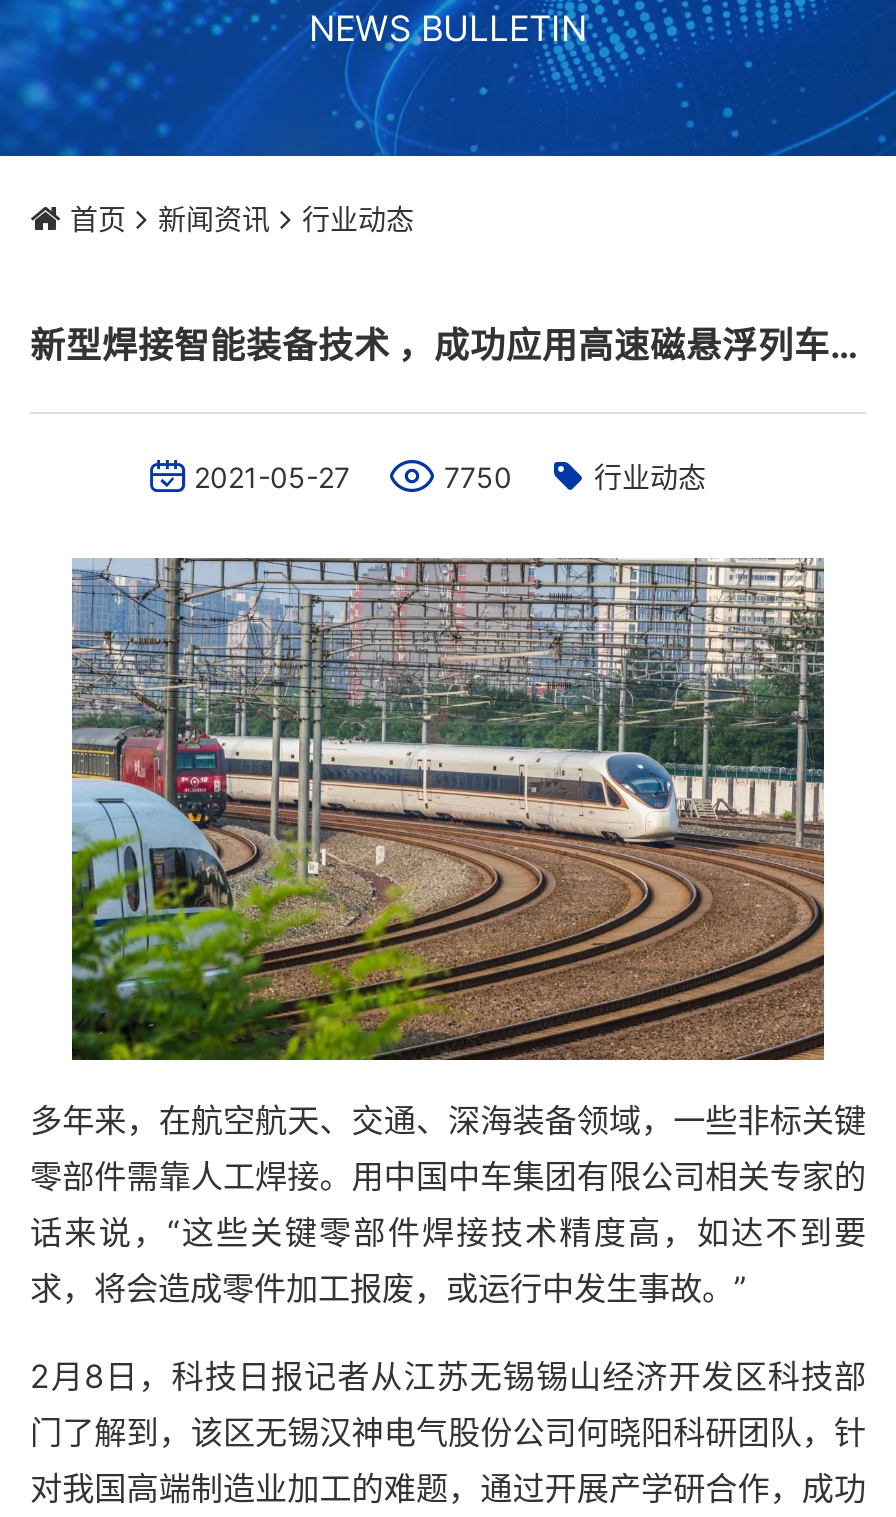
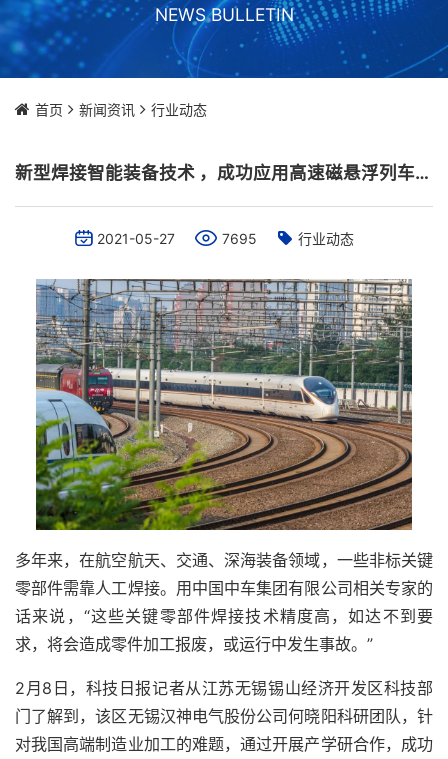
- 7750
+ 7695
